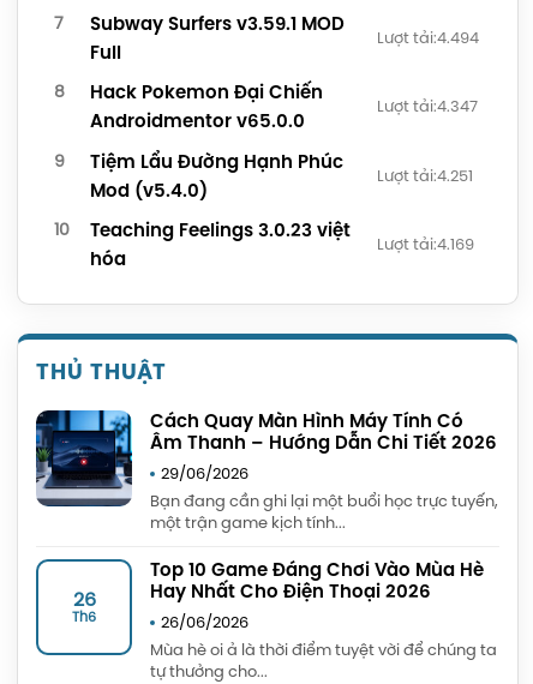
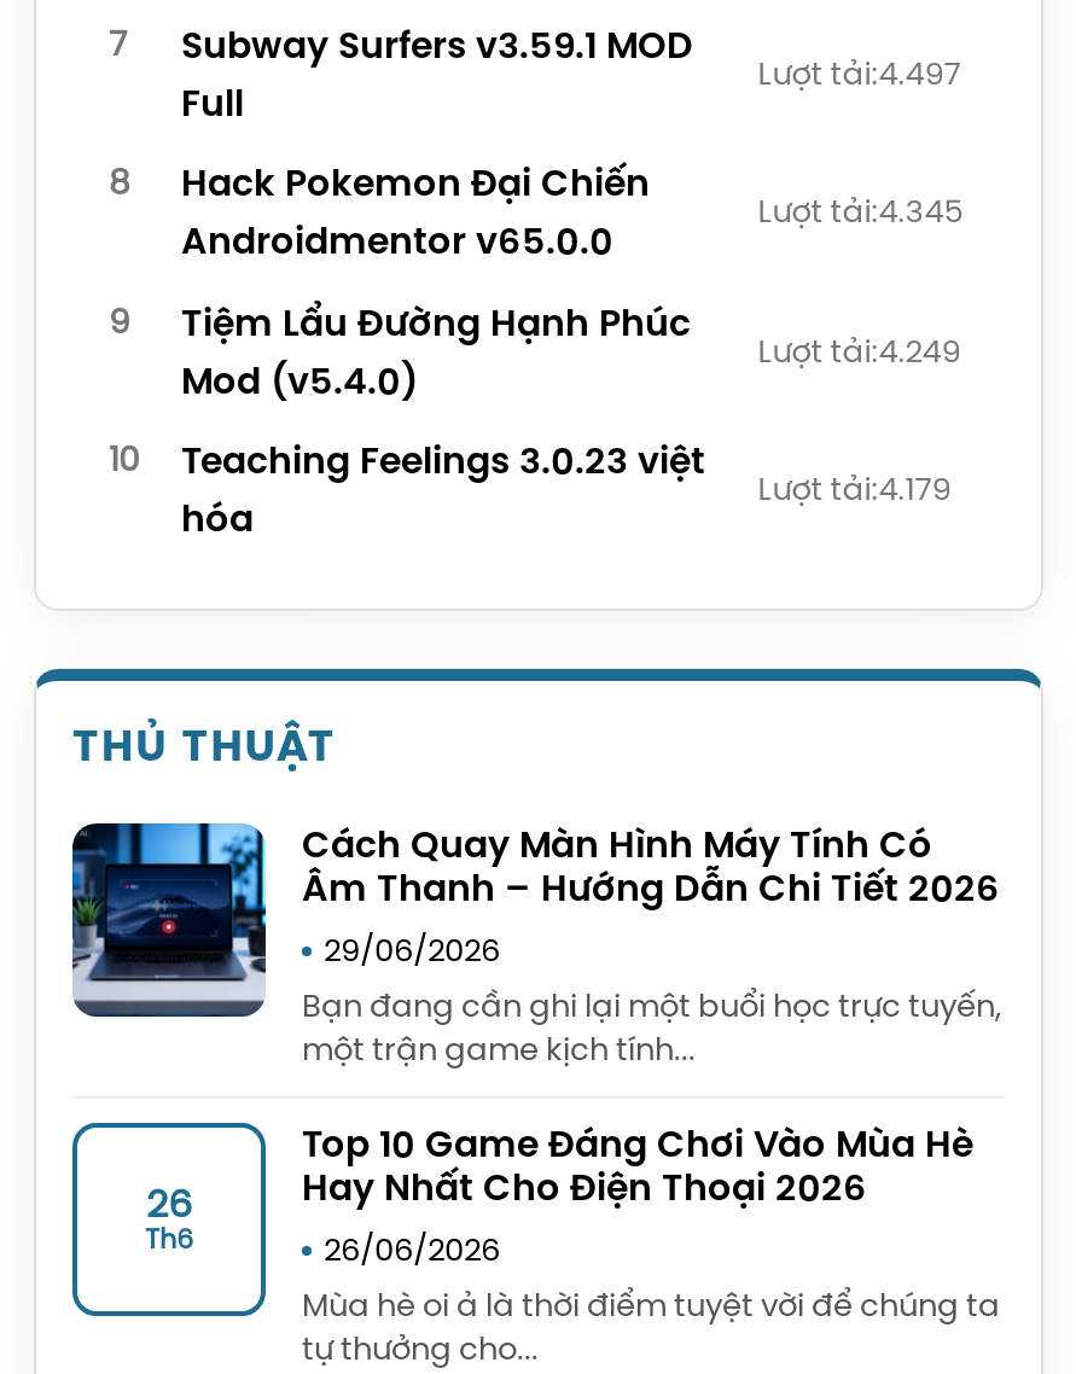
- Lượt tải:4.494
+ Lượt tải:4.497

- Lượt tải:4.347
+ Lượt tải:4.345

- Lượt tải:4.251
+ Lượt tải:4.249

- Lượt tải:4.169
+ Lượt tải:4.179
